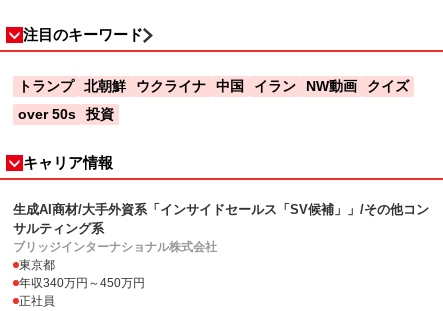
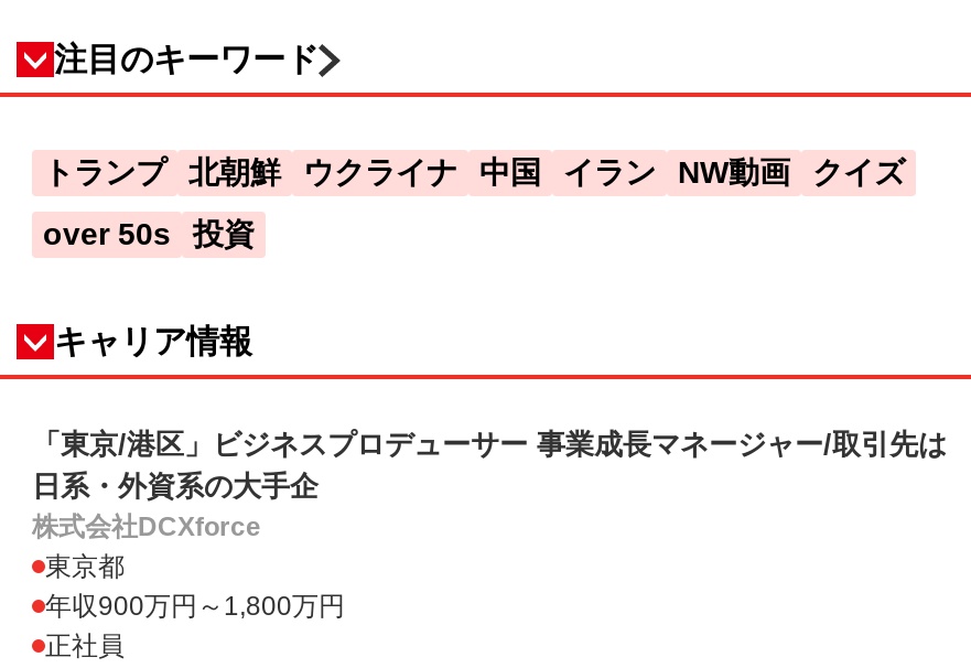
- 生成AI商材/大手外資系「インサイドセールス「SV候補」」/その他コン
- サルティング系
- ブリッジインターナショナル株式会社
+ 「東京/港区」ビジネスプロデューサー 事業成長マネージャー/取引先は
+ 日系・外資系の大手企
+ 株式会社DCXforce

- 年収340万円～450万円
+ 年収900万円～1,800万円
